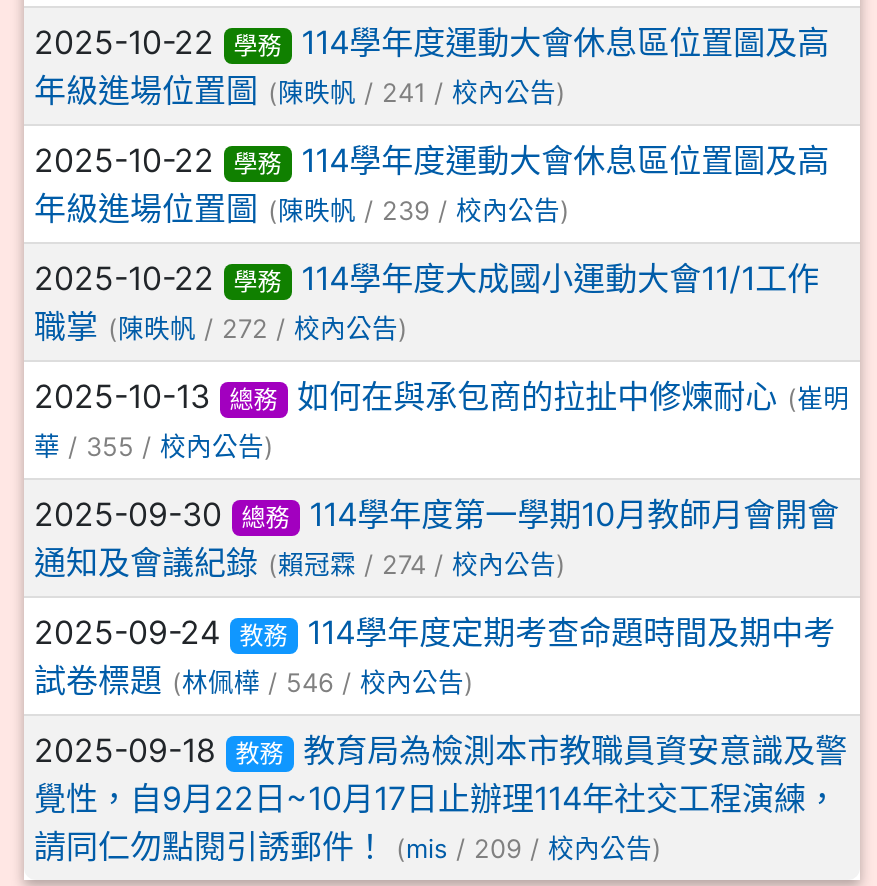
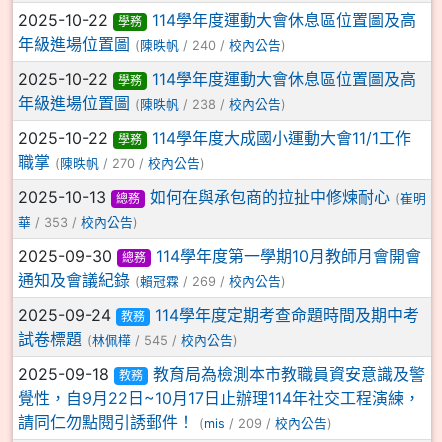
- 年級進場位置圖 (陳昳帆/ 241 /校內公告)
+ 年級進場位置圖 (陳昳帆/ 240 /校內公告)

- 年級進場位置圖 (陳昳帆/ 239 /校內公告)
+ 年級進場位置圖 (陳昳帆/ 238 /校內公告)

- 職掌 (陳昳帆/ 272 /校內公告)
+ 職掌 (陳昳帆/ 270 /校內公告)

- 華/ 355 /校內公告)
+ 華/ 353 /校內公告)

- 通知及會議紀錄 (賴冠霖/ 274 /校內公告)
+ 通知及會議紀錄 (賴冠霖/ 269 /校內公告)

- 試卷標題 (林佩樺/ 546 /校內公告)
+ 試卷標題 (林佩樺/ 545 /校內公告)
